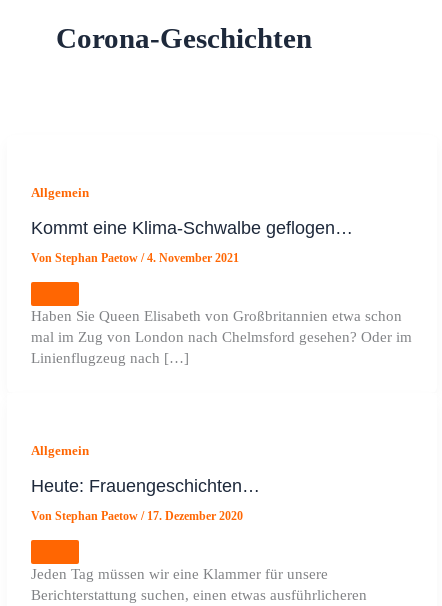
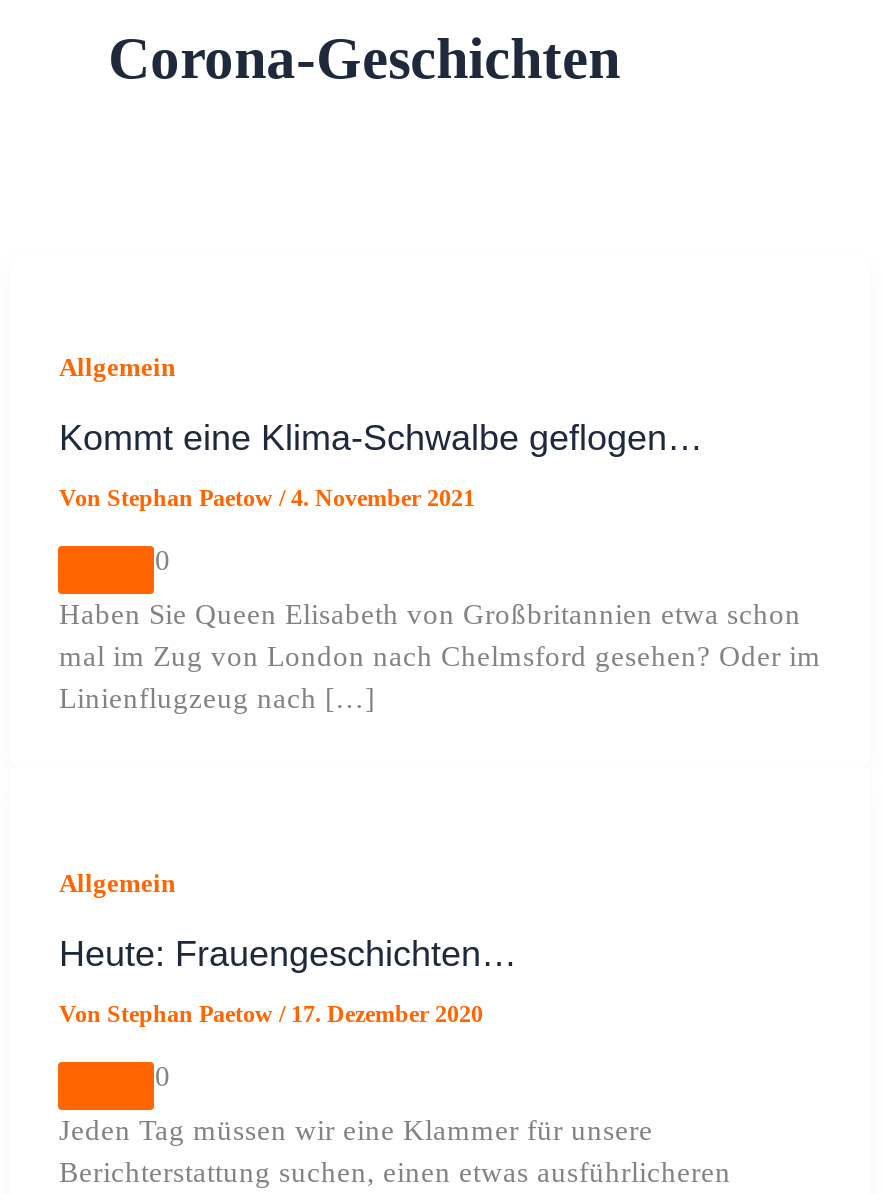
+ 0

+ 0
